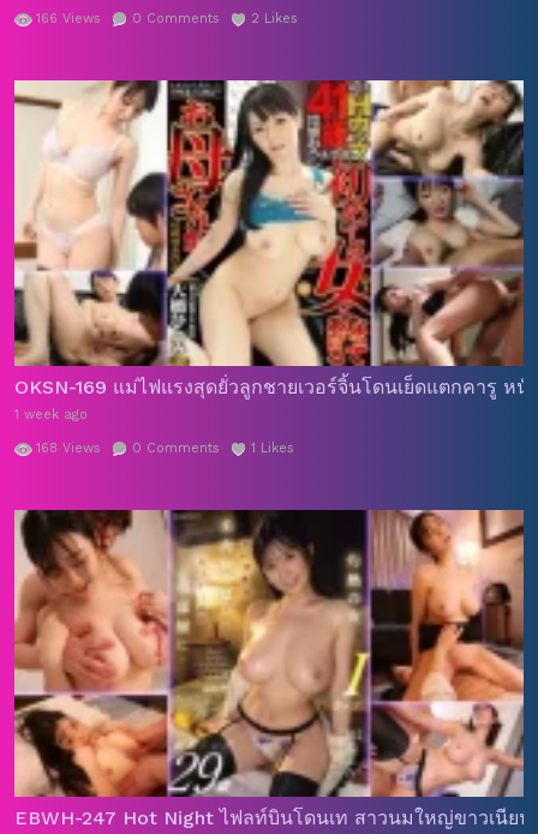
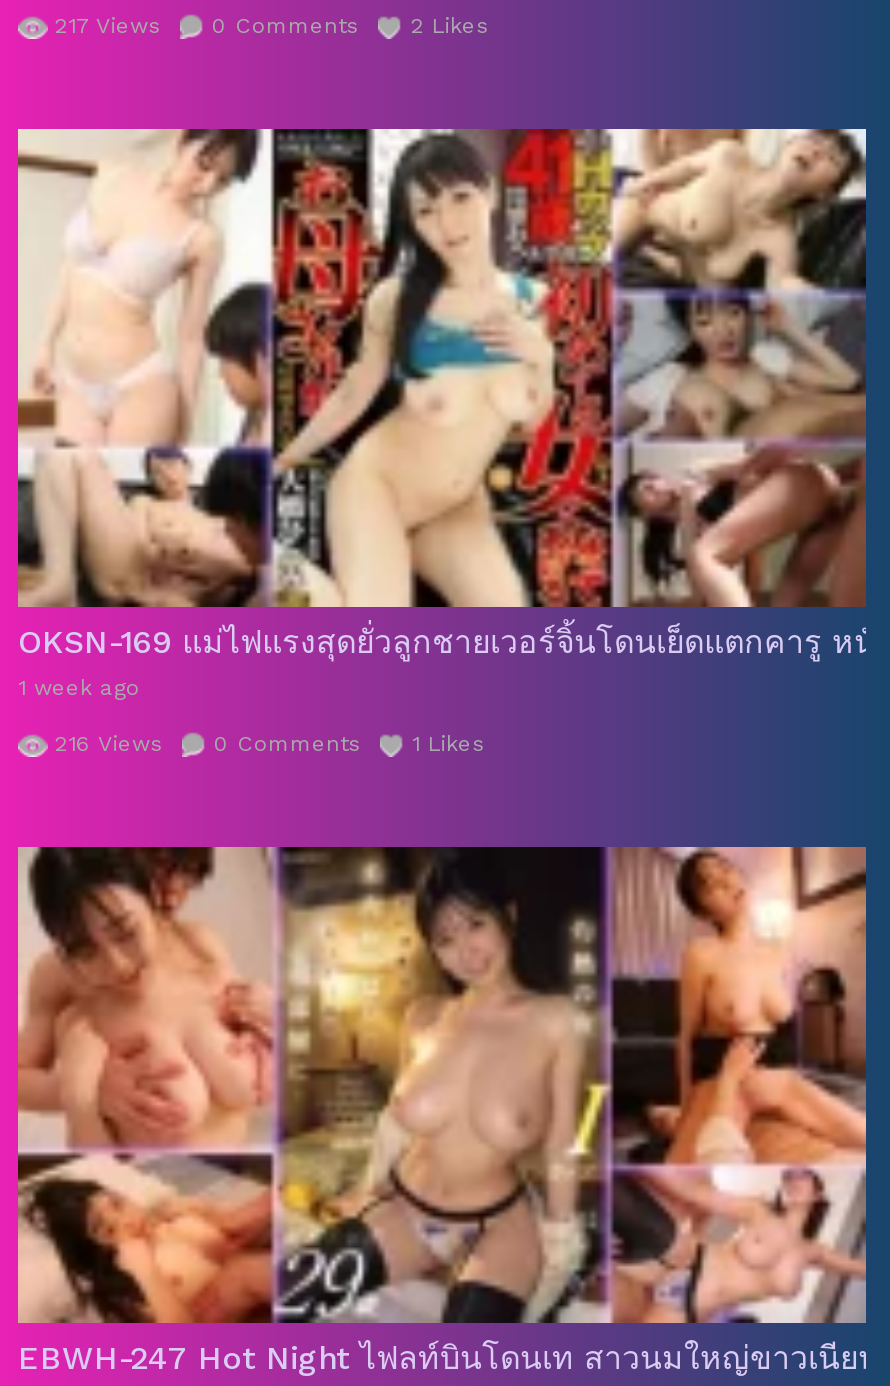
- 166 Views 0 Comments 2 Likes
+ 217 Views 0 Comments 2 Likes

- 168 Views 0 Comments 1 Likes
+ 216 Views 0 Comments 1 Likes
